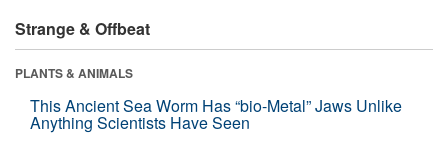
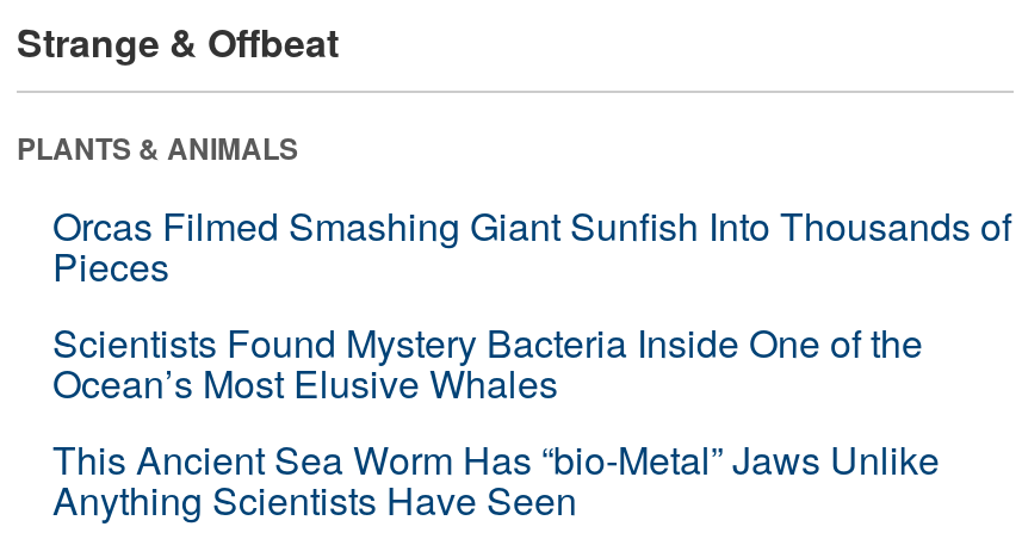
+ Orcas Filmed Smashing Giant Sunfish Into Thousands of
+ Pieces
+ Scientists Found Mystery Bacteria Inside One of the
+ Ocean’s Most Elusive Whales
